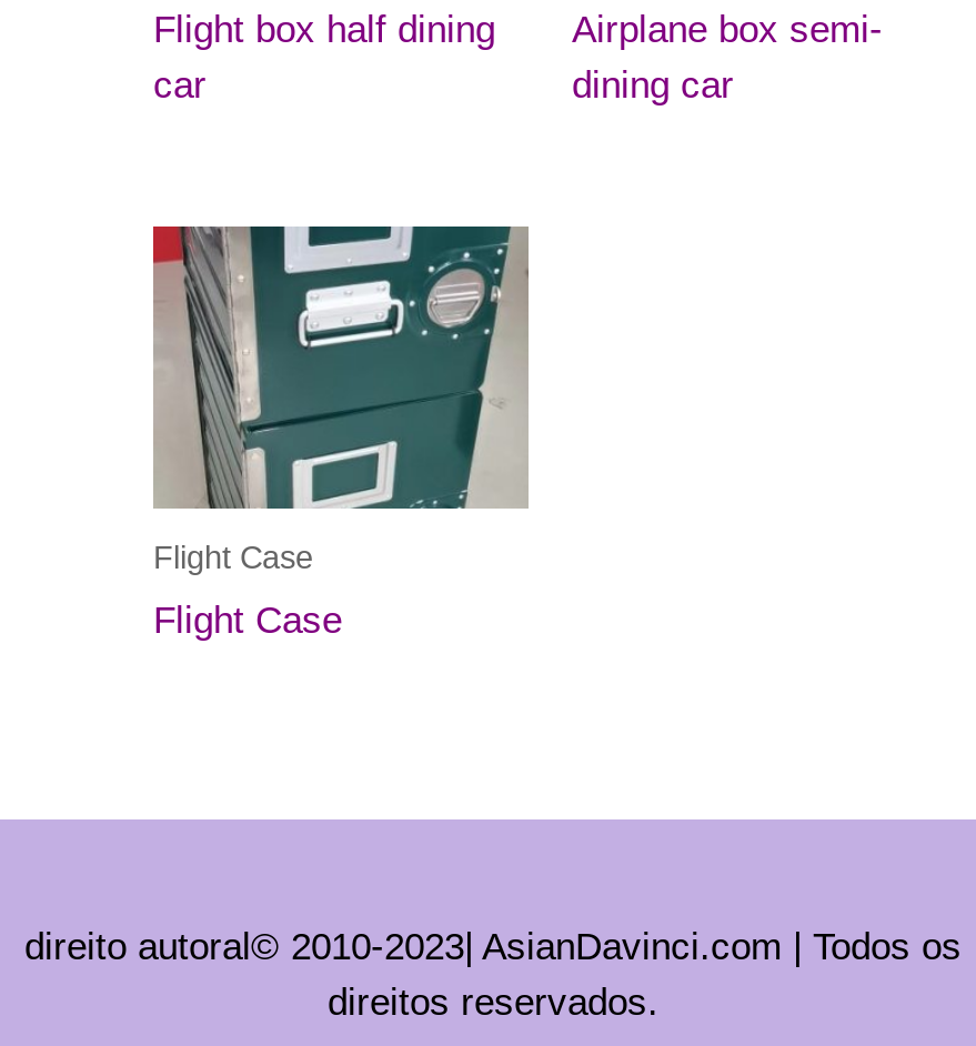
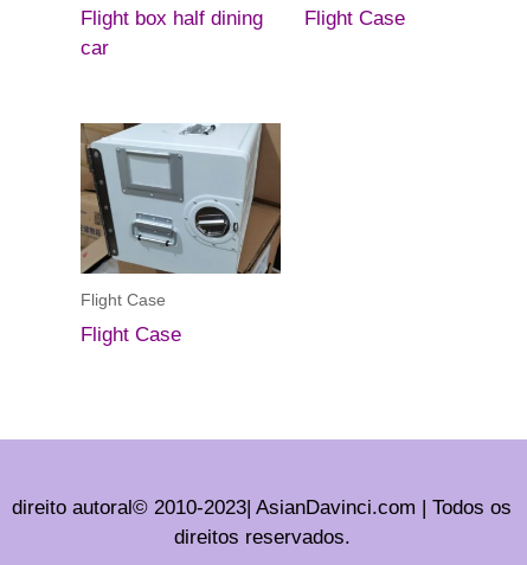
- Airplane box semi-
- dining car
+ Flight Case

- [image]
+ [image]
